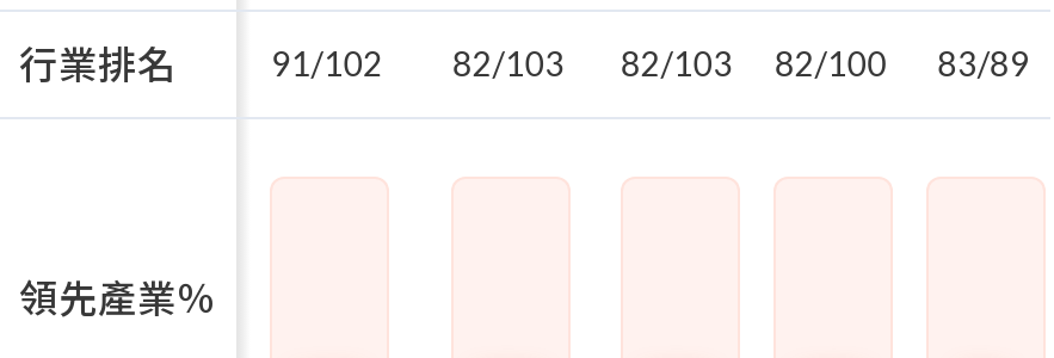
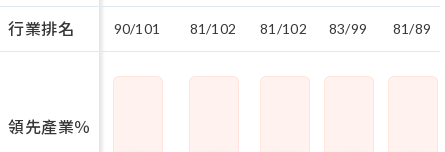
- 91/102
+ 90/101

- 82/103
+ 81/102

- 82/103
+ 81/102

- 82/100
+ 83/99

- 83/89
+ 81/89
